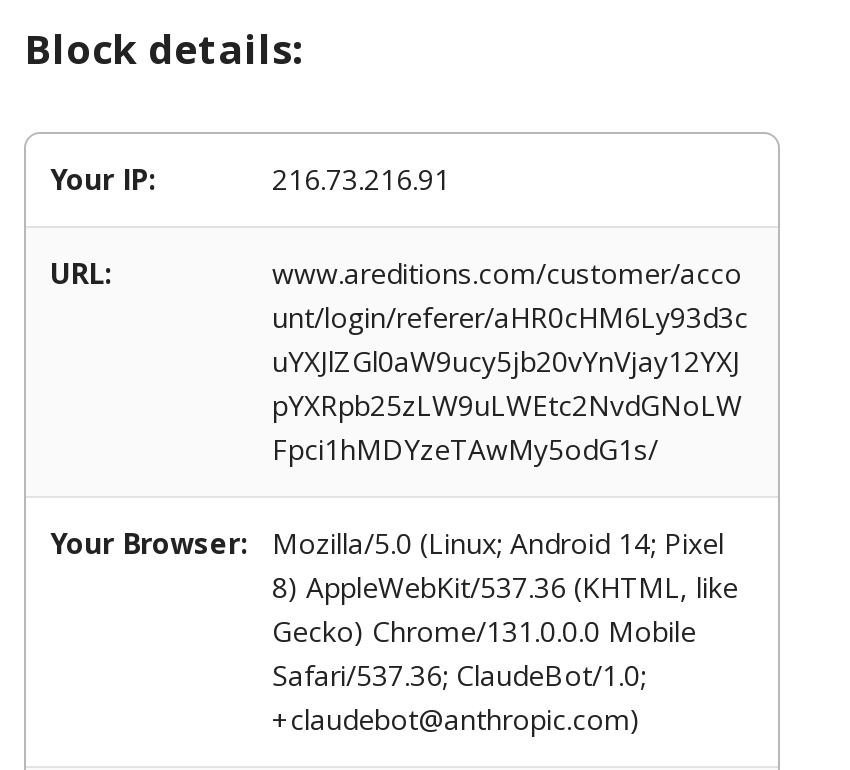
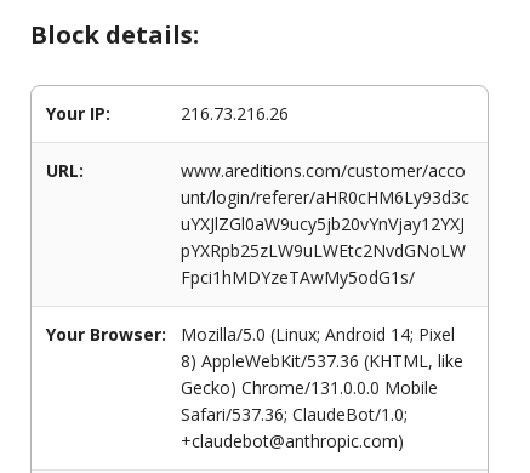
- 216.73.216.91
+ 216.73.216.26
